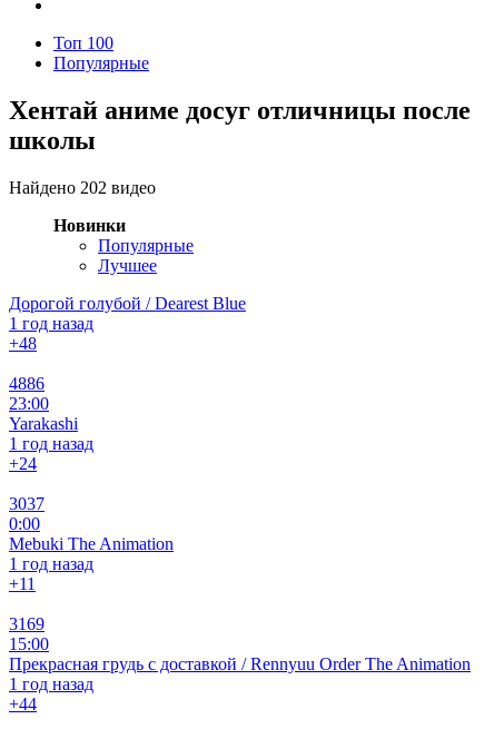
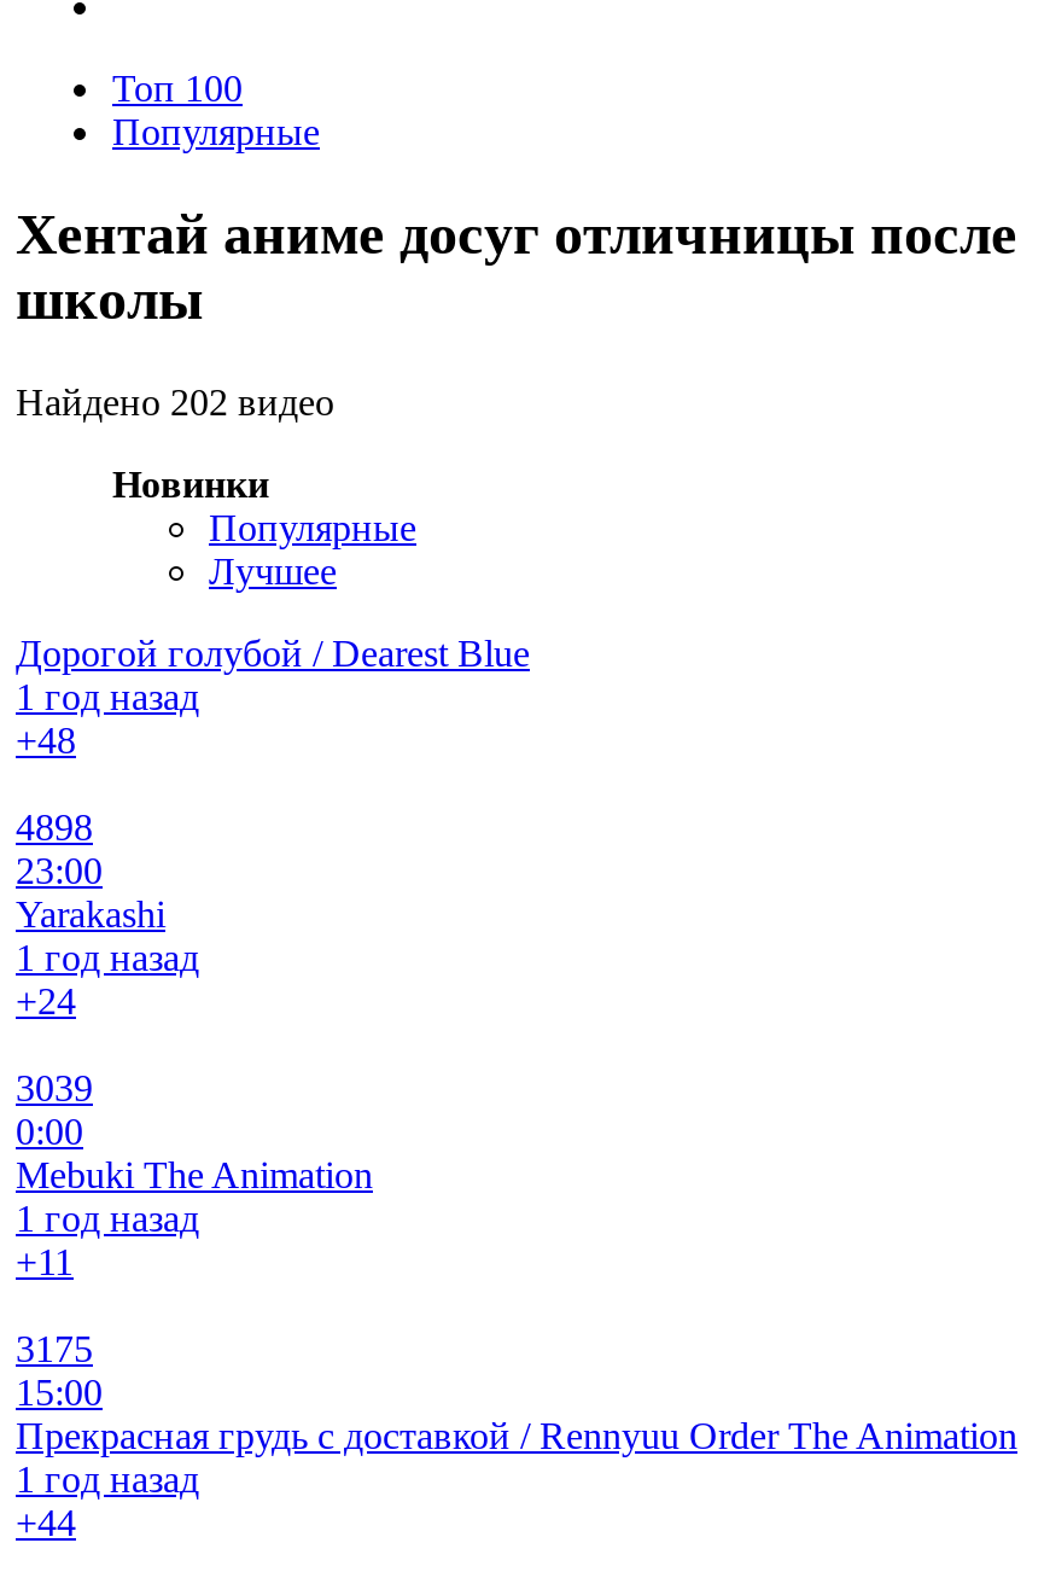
- 4886
+ 4898

- 3037
+ 3039

- 3169
+ 3175
